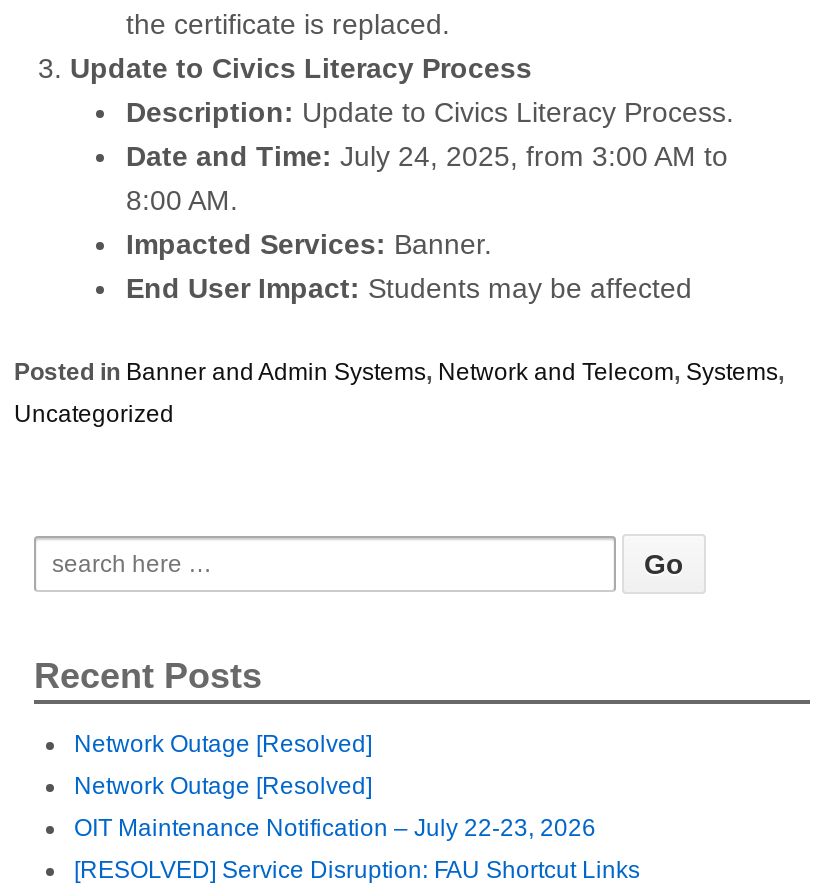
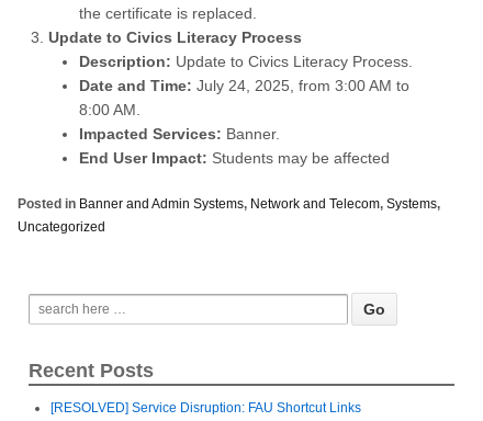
- Network Outage [Resolved]
- Network Outage [Resolved]
- OIT Maintenance Notification – July 22-23, 2026
